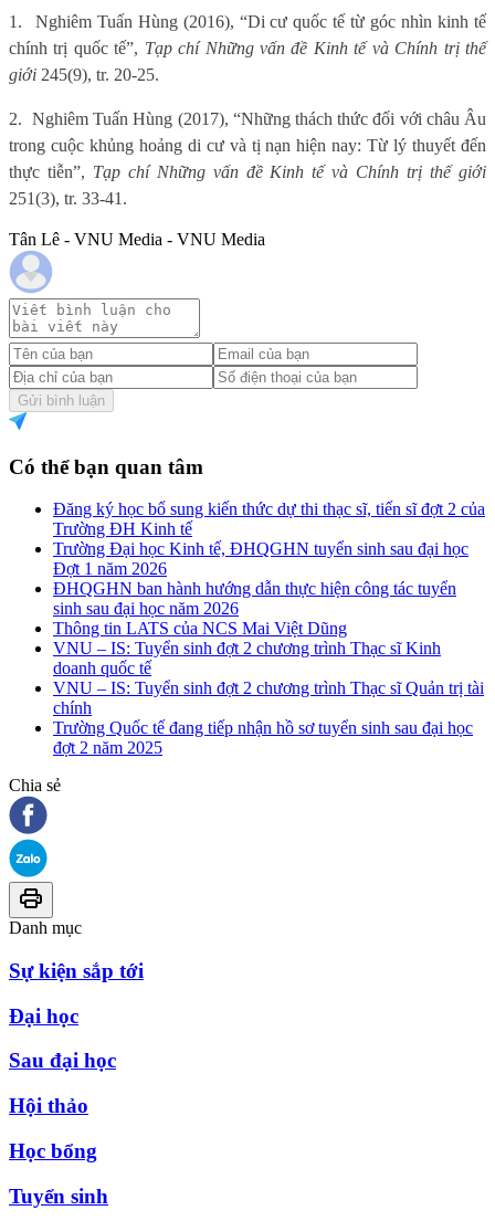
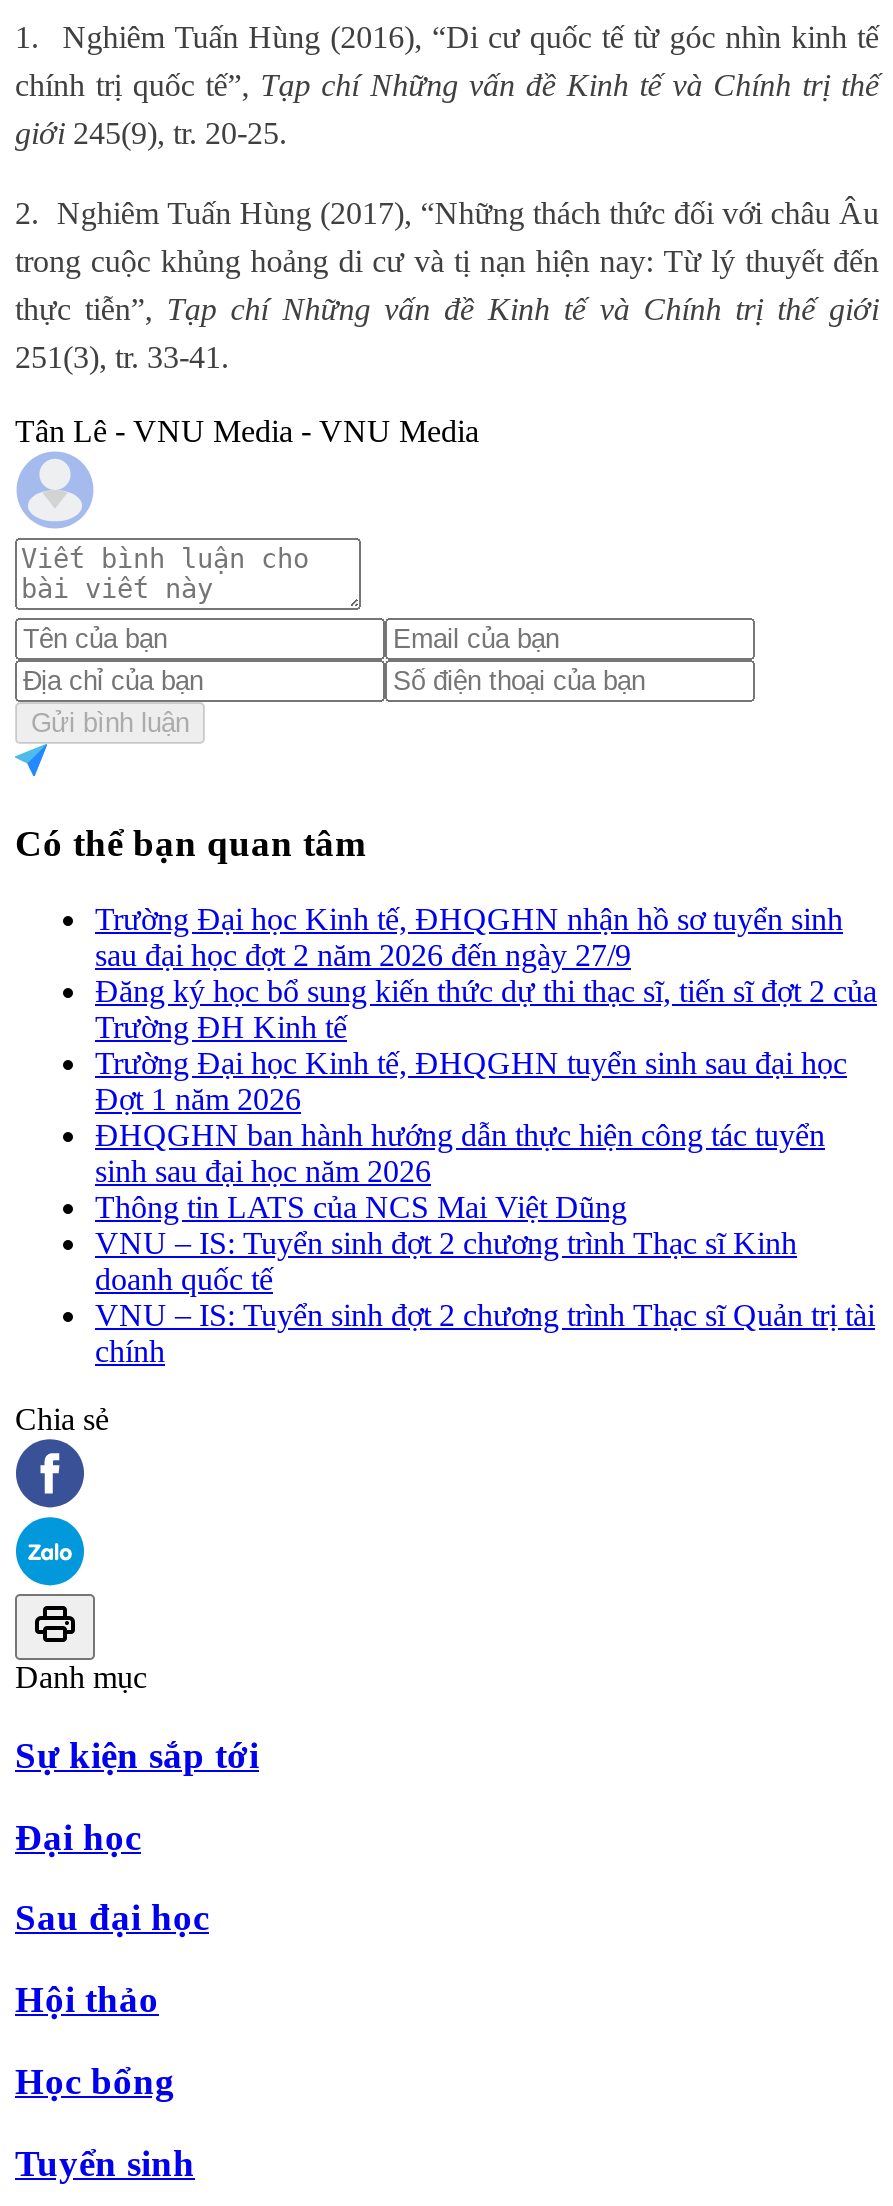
+ Trường Đại học Kinh tế, ĐHQGHN nhận hồ sơ tuyển sinh
+ sau đại học đợt 2 năm 2026 đến ngày 27/9

moved down: Đăng ký học bổ sung kiến thức dự thi thạc sĩ, tiến sĩ đợt 2 của | Trường ĐH Kinh tế | Trường Đại học Kinh tế, ĐHQGHN tuyển sinh sau đại học | ... | VNU – IS: Tuyển sinh đợt 2 chương trình Thạc sĩ Quản trị tài | chính

- Trường Quốc tế đang tiếp nhận hồ sơ tuyển sinh sau đại học
- đợt 2 năm 2025
